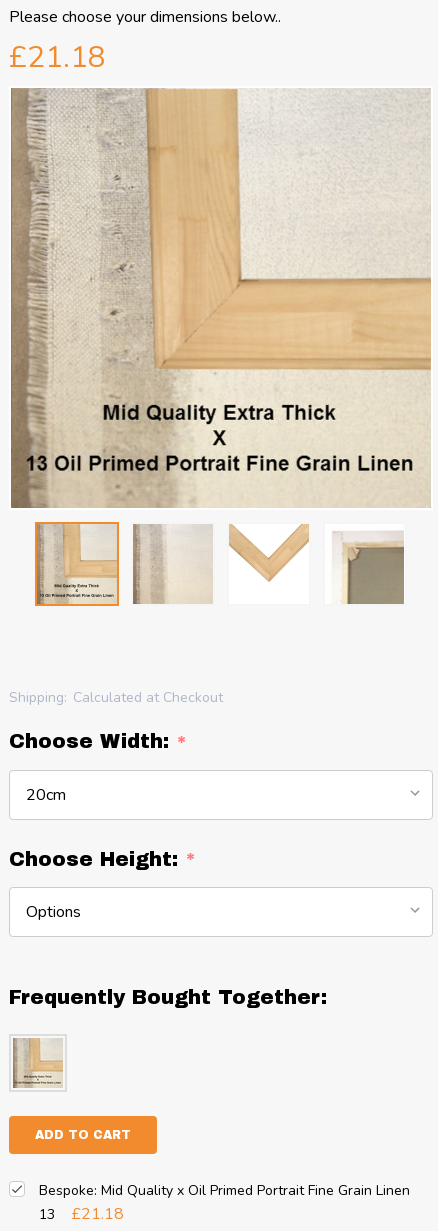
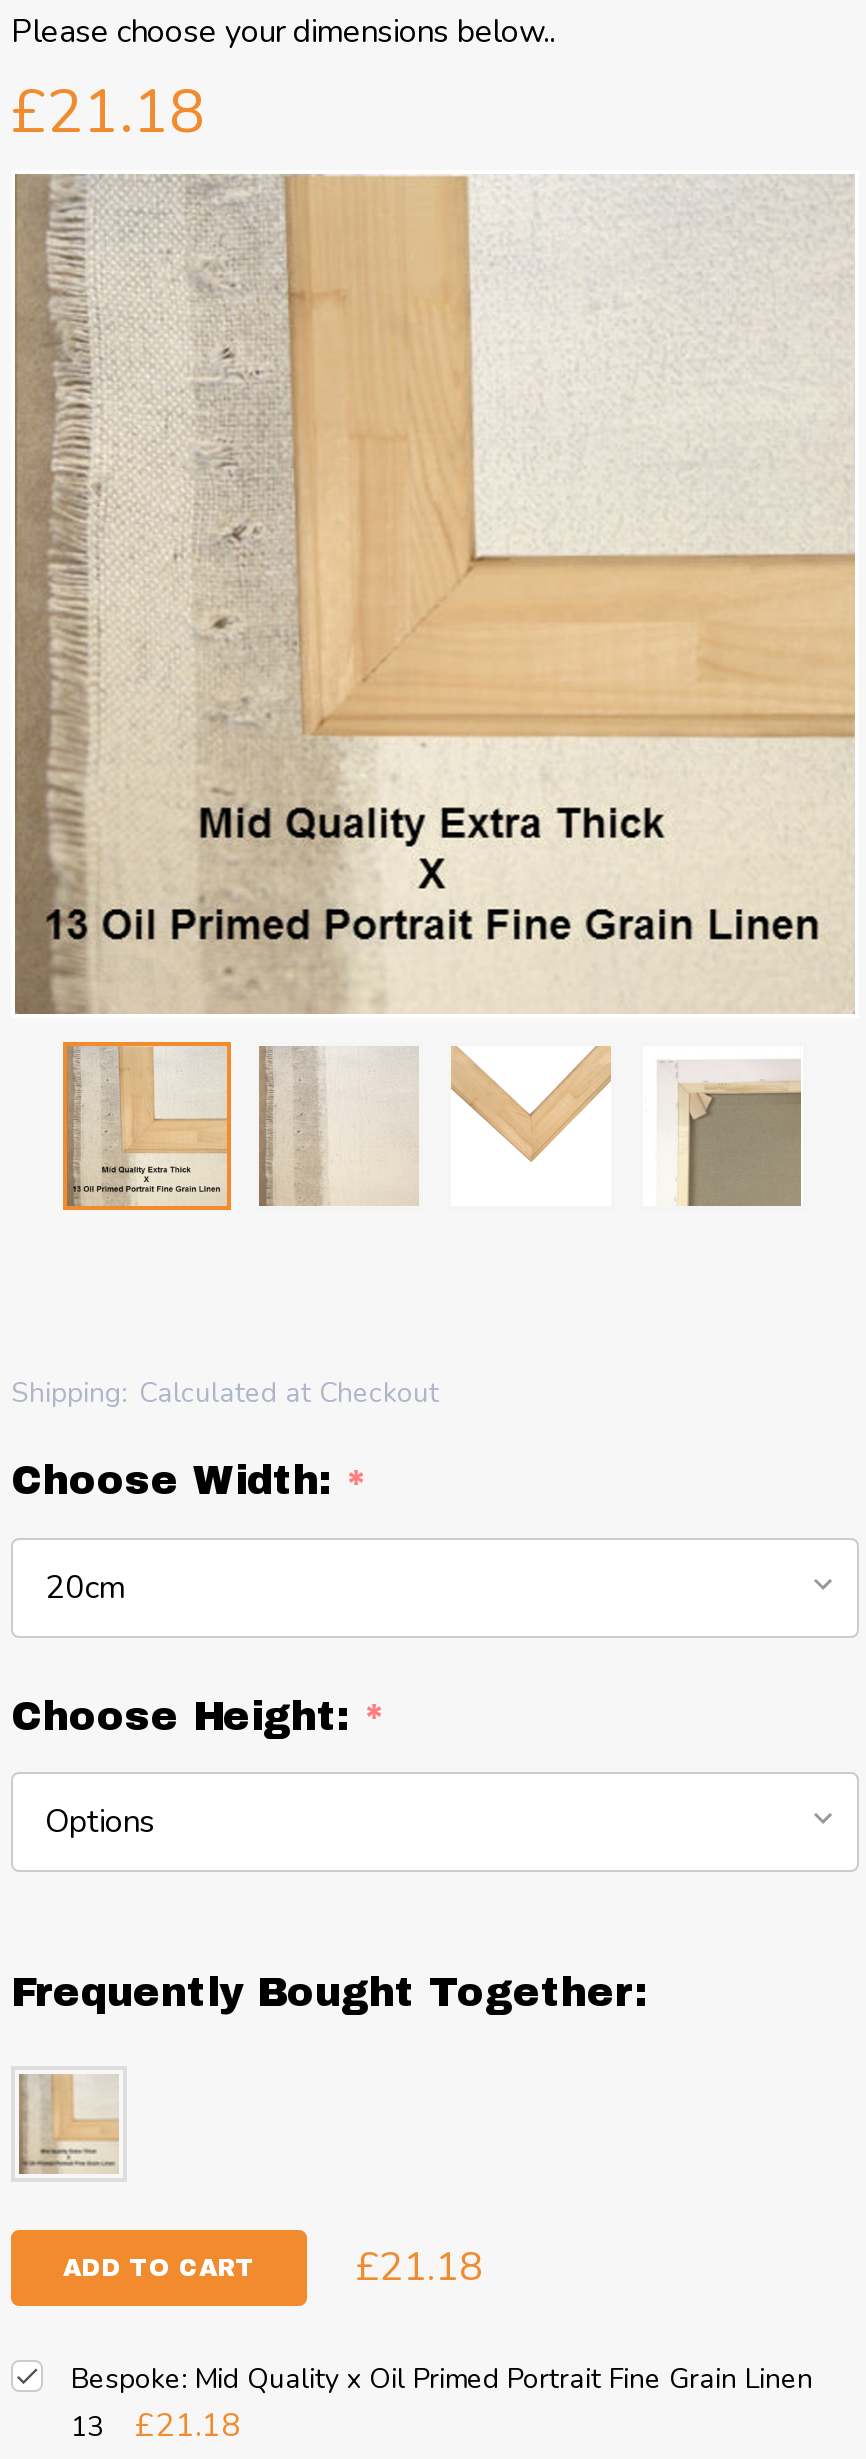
+ £21.18
